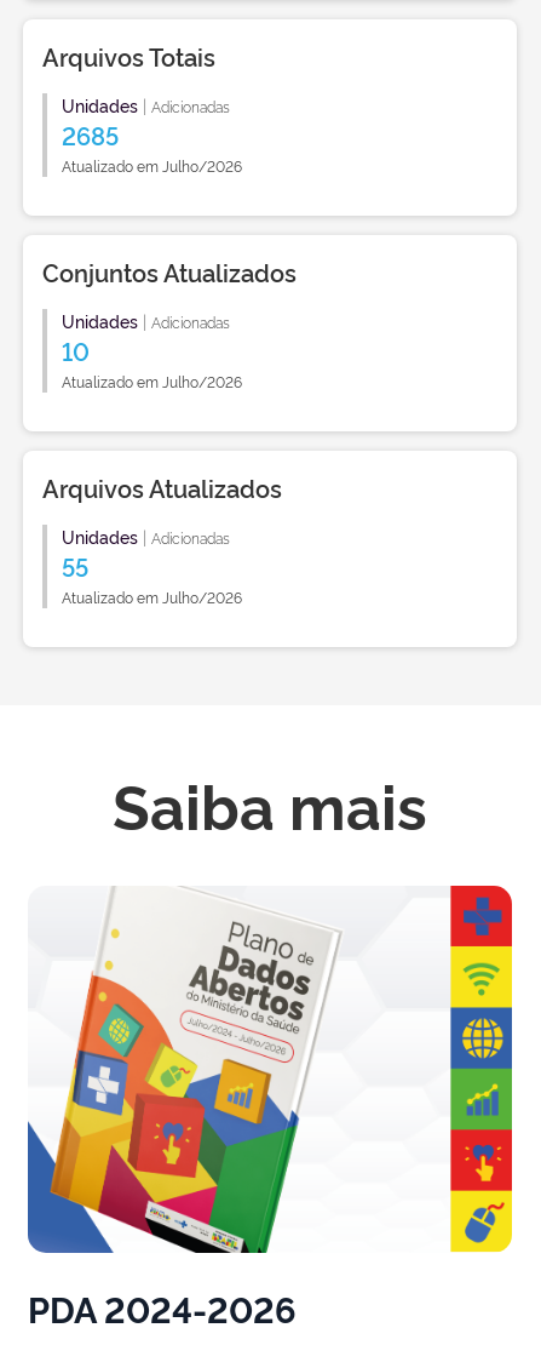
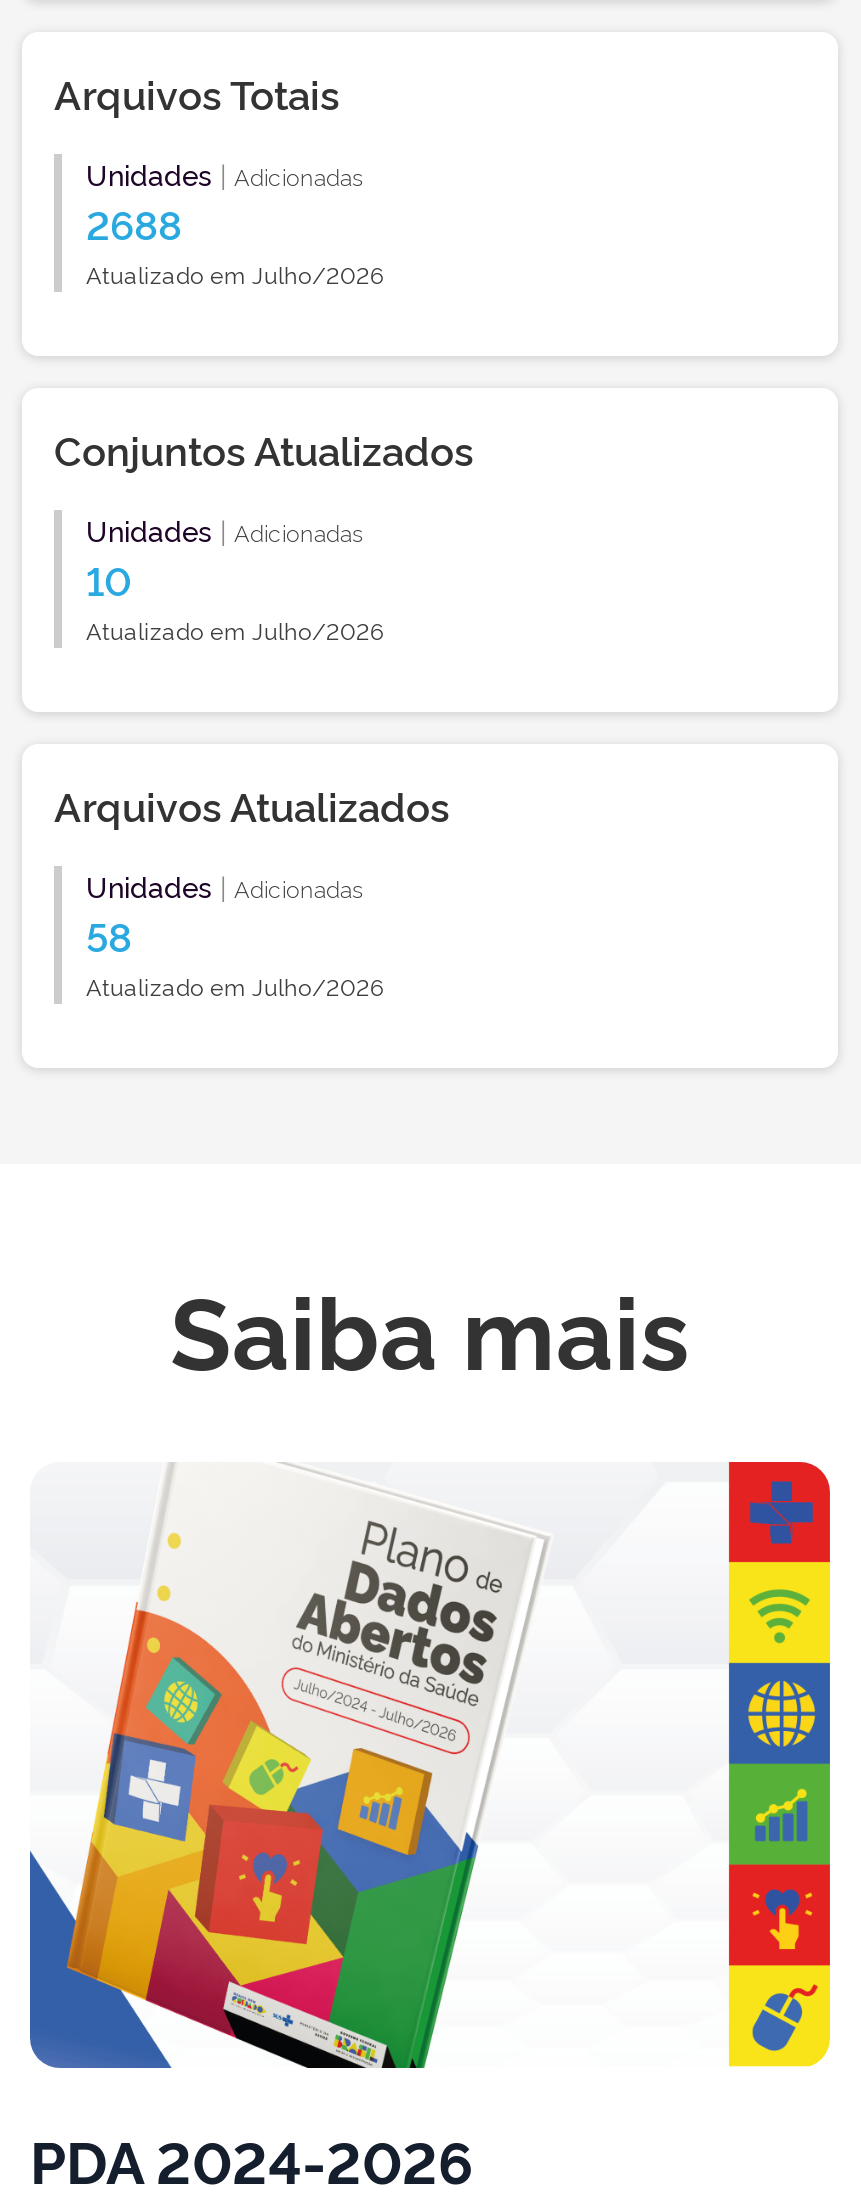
- 2685
+ 2688

- 55
+ 58
